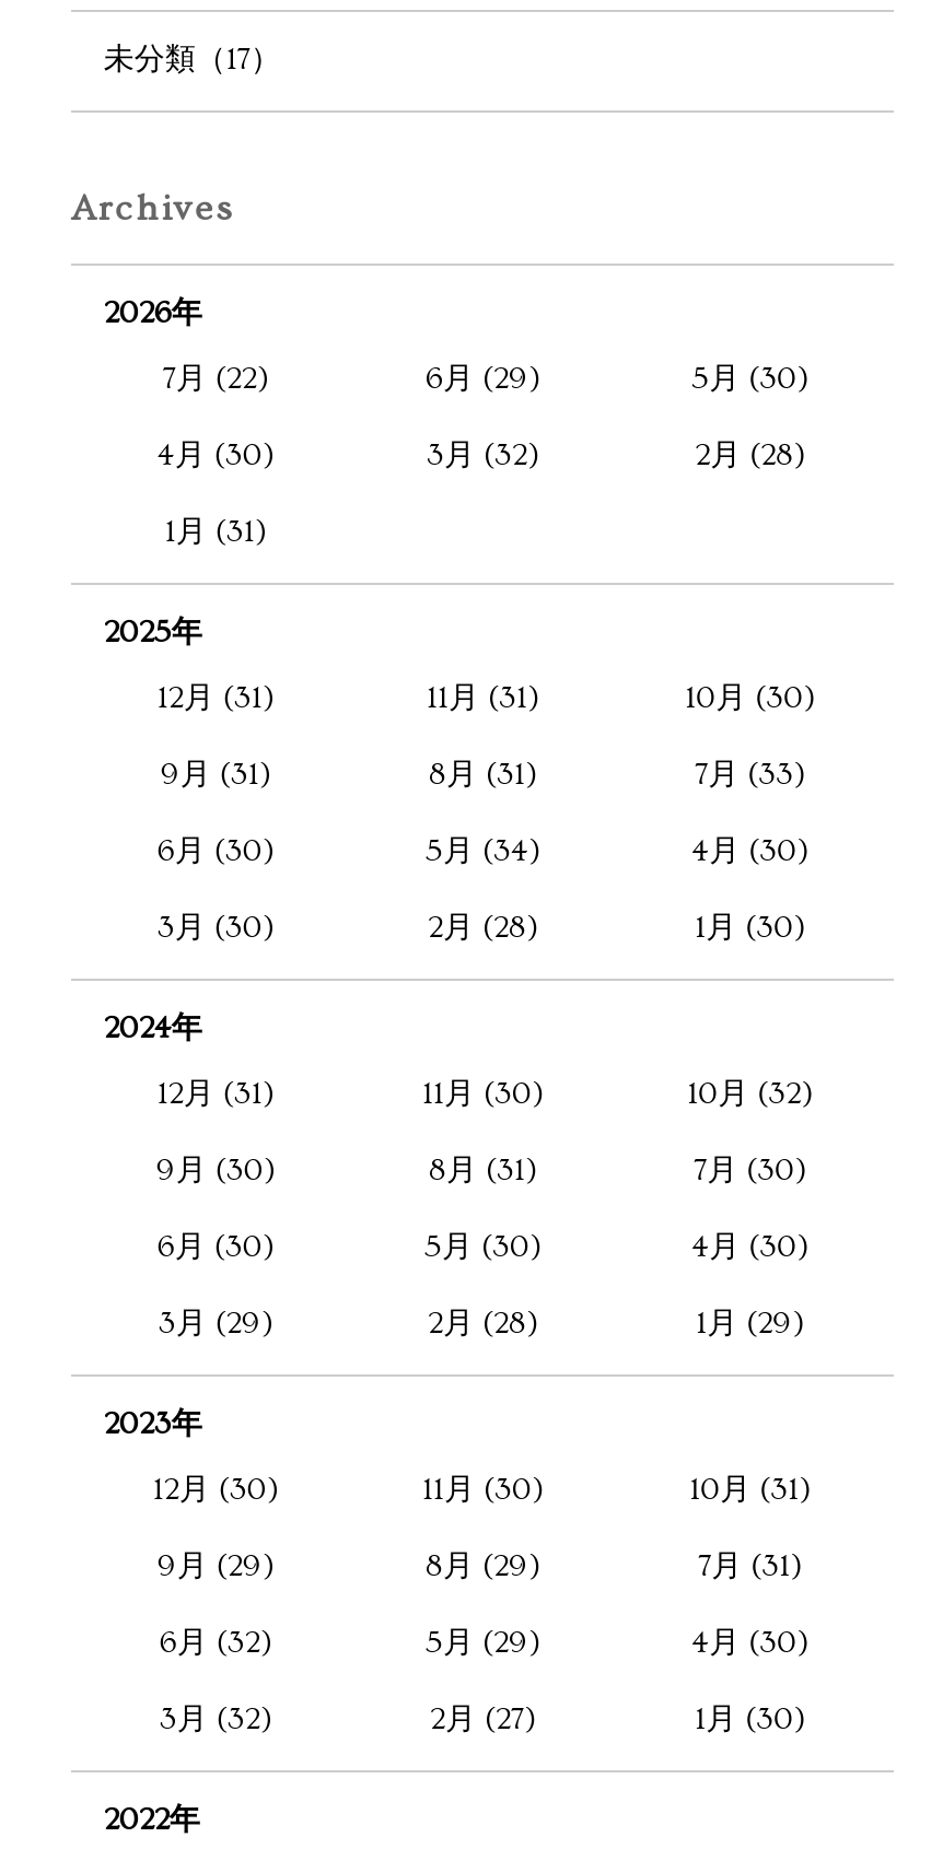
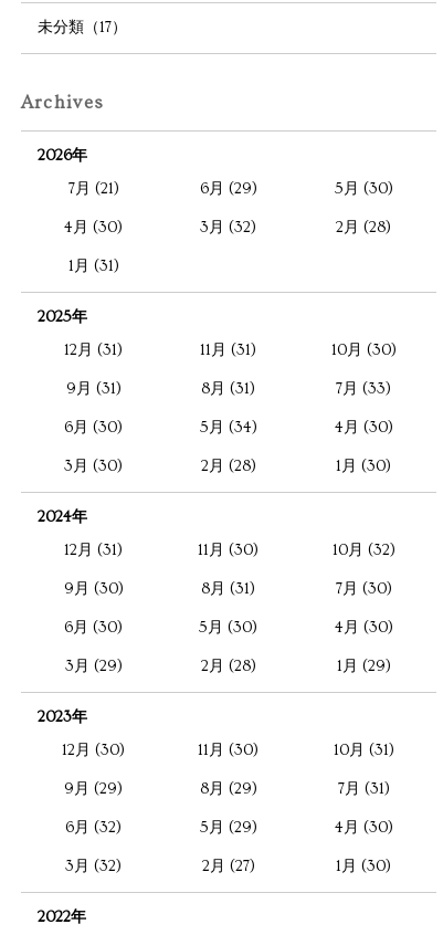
- 7月 (22)
+ 7月 (21)
